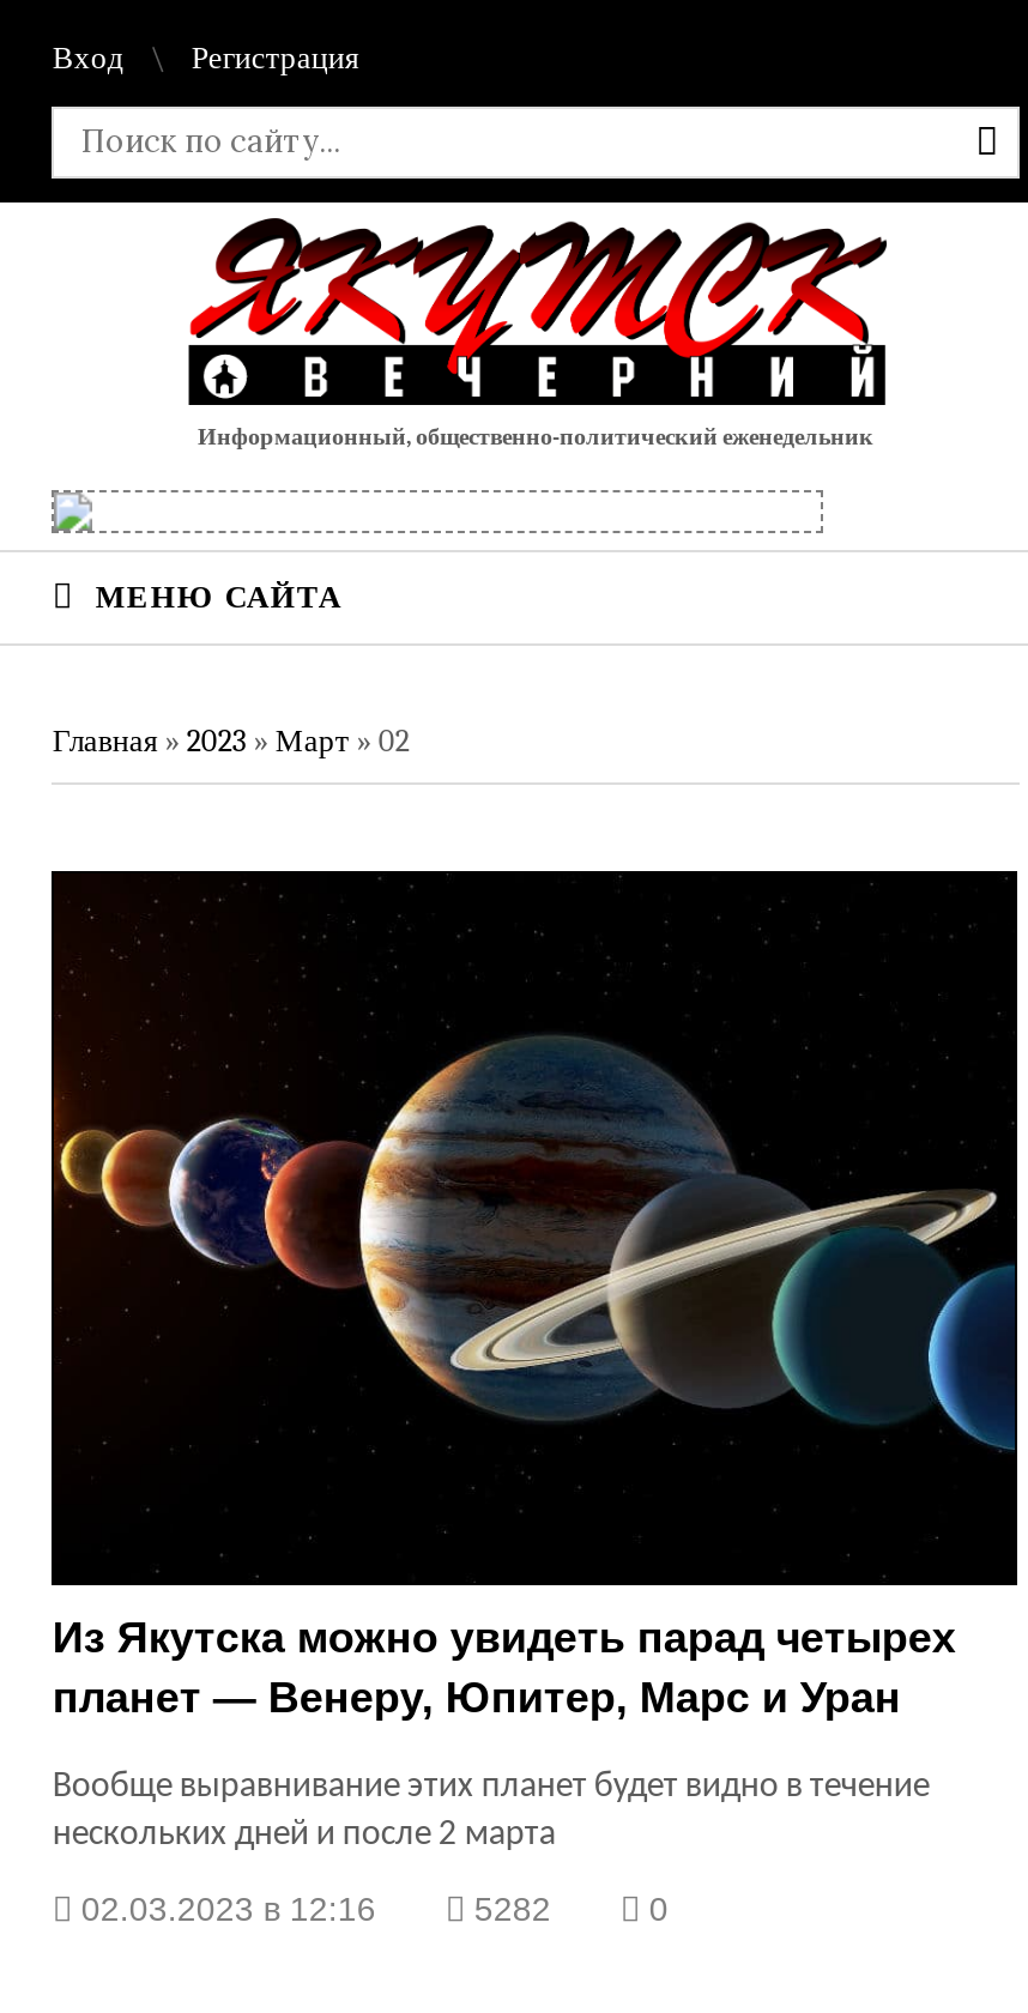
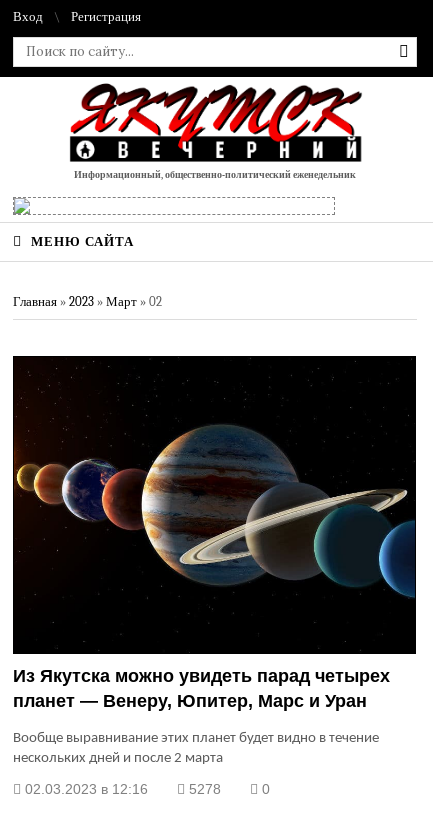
- 5282
+ 5278
